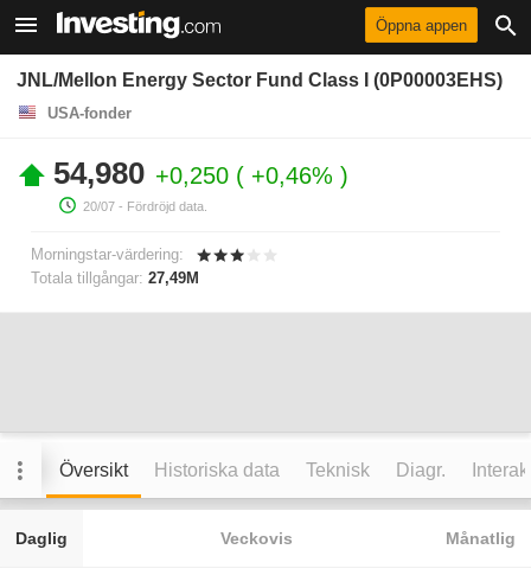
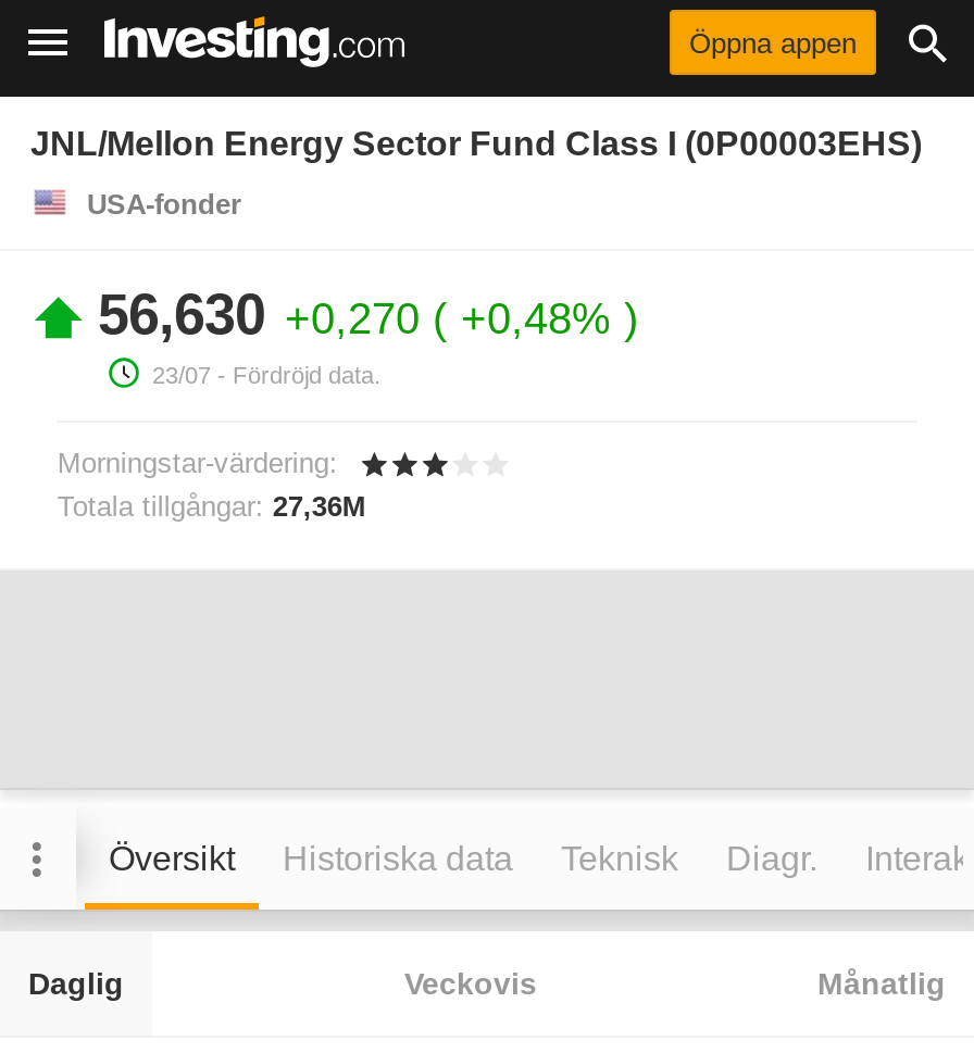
- 54,980 +0,250 +0,46%
+ 56,630 +0,270 +0,48%

- 20/07 - Fördröjd data.
+ 23/07 - Fördröjd data.

- Totala tillgångar: 27,49M
+ Totala tillgångar: 27,36M
